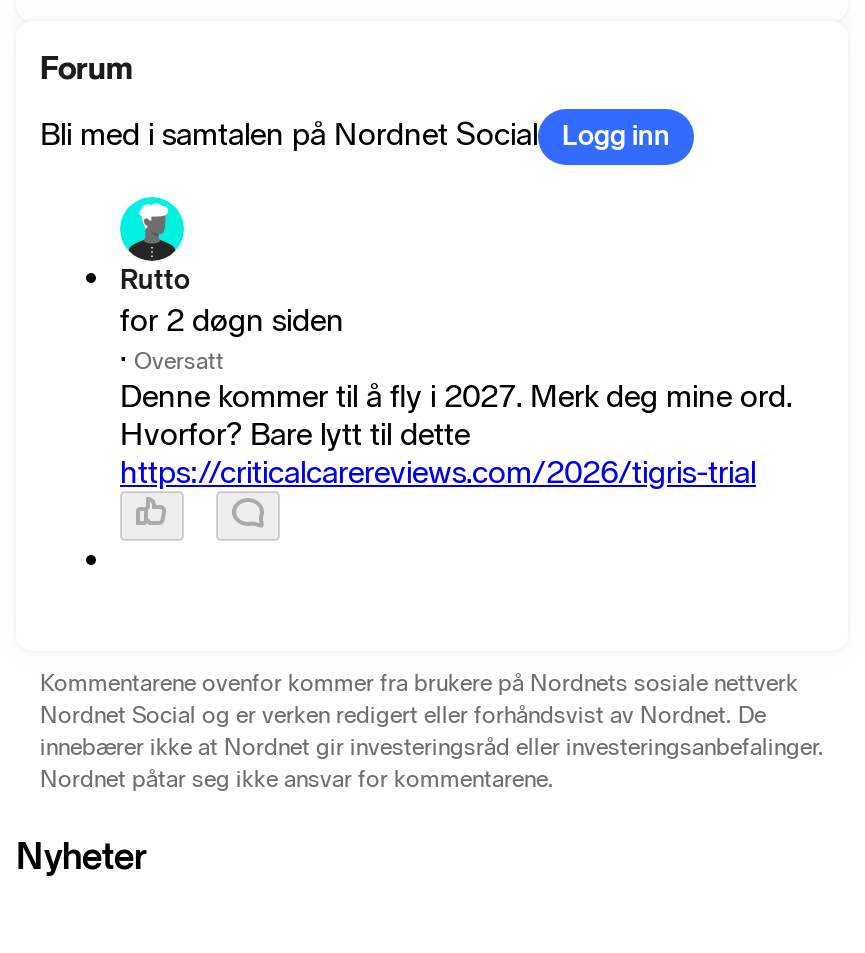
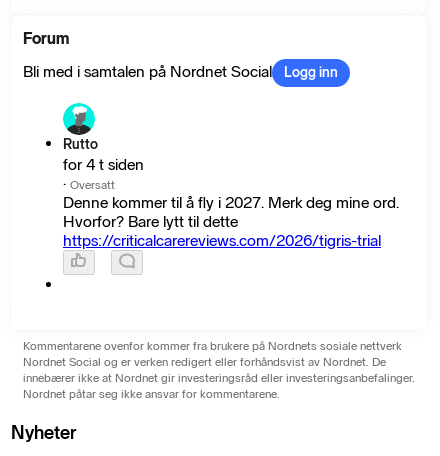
- for 2 døgn siden
+ for 4 t siden
